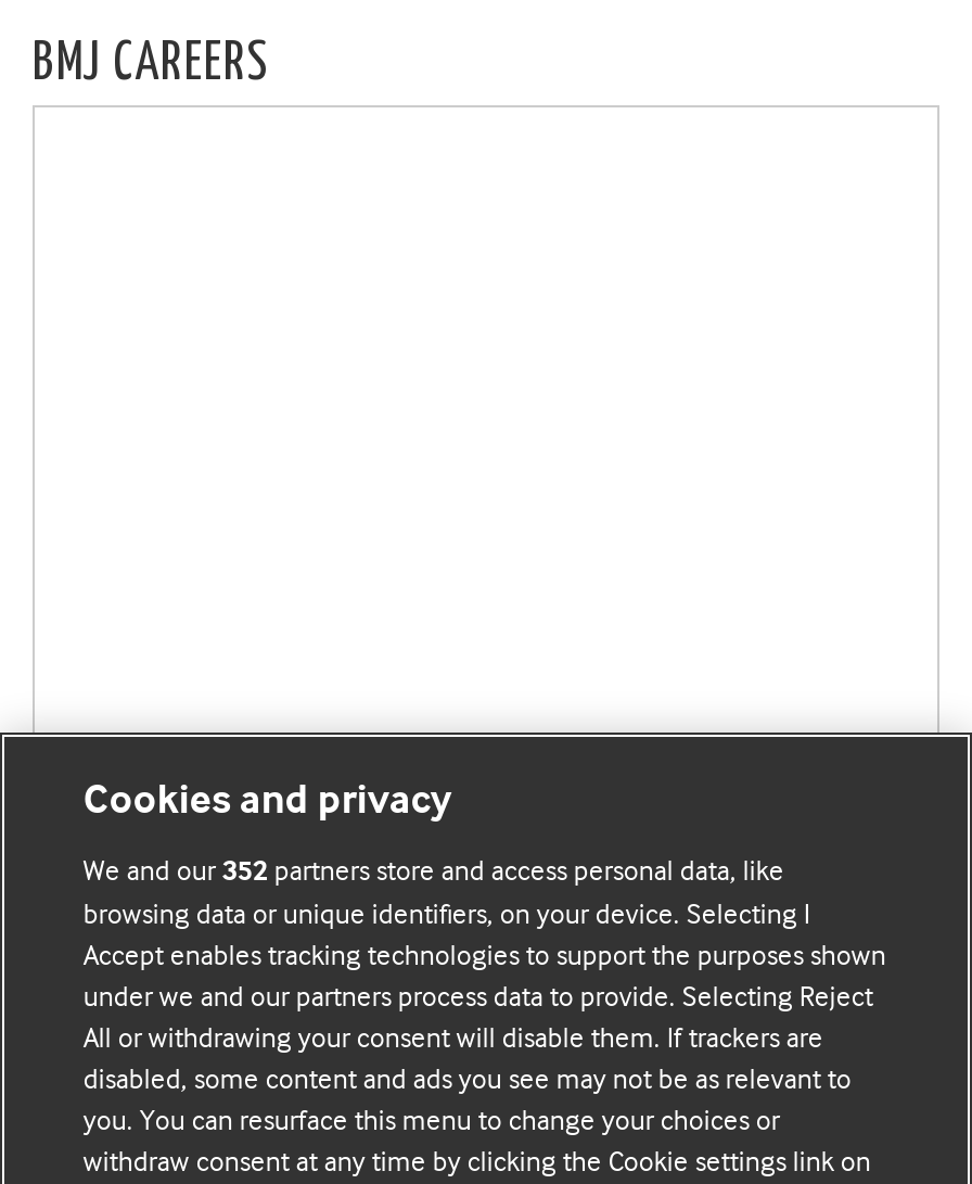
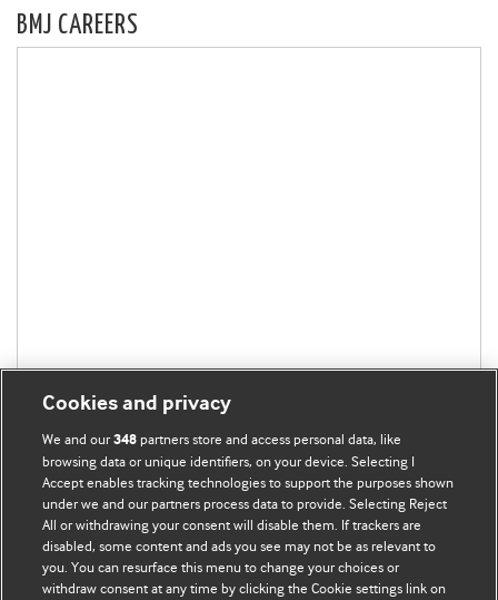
- We and our 352 partners store and access personal data, like
+ We and our 348 partners store and access personal data, like
